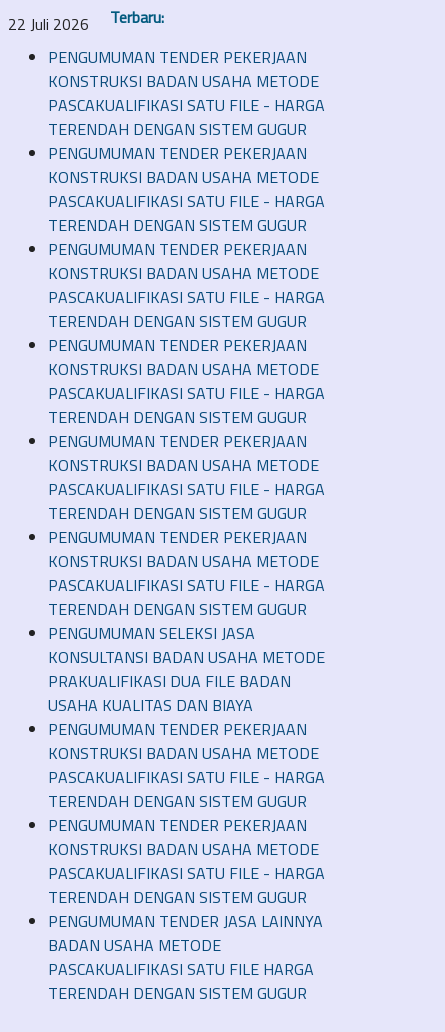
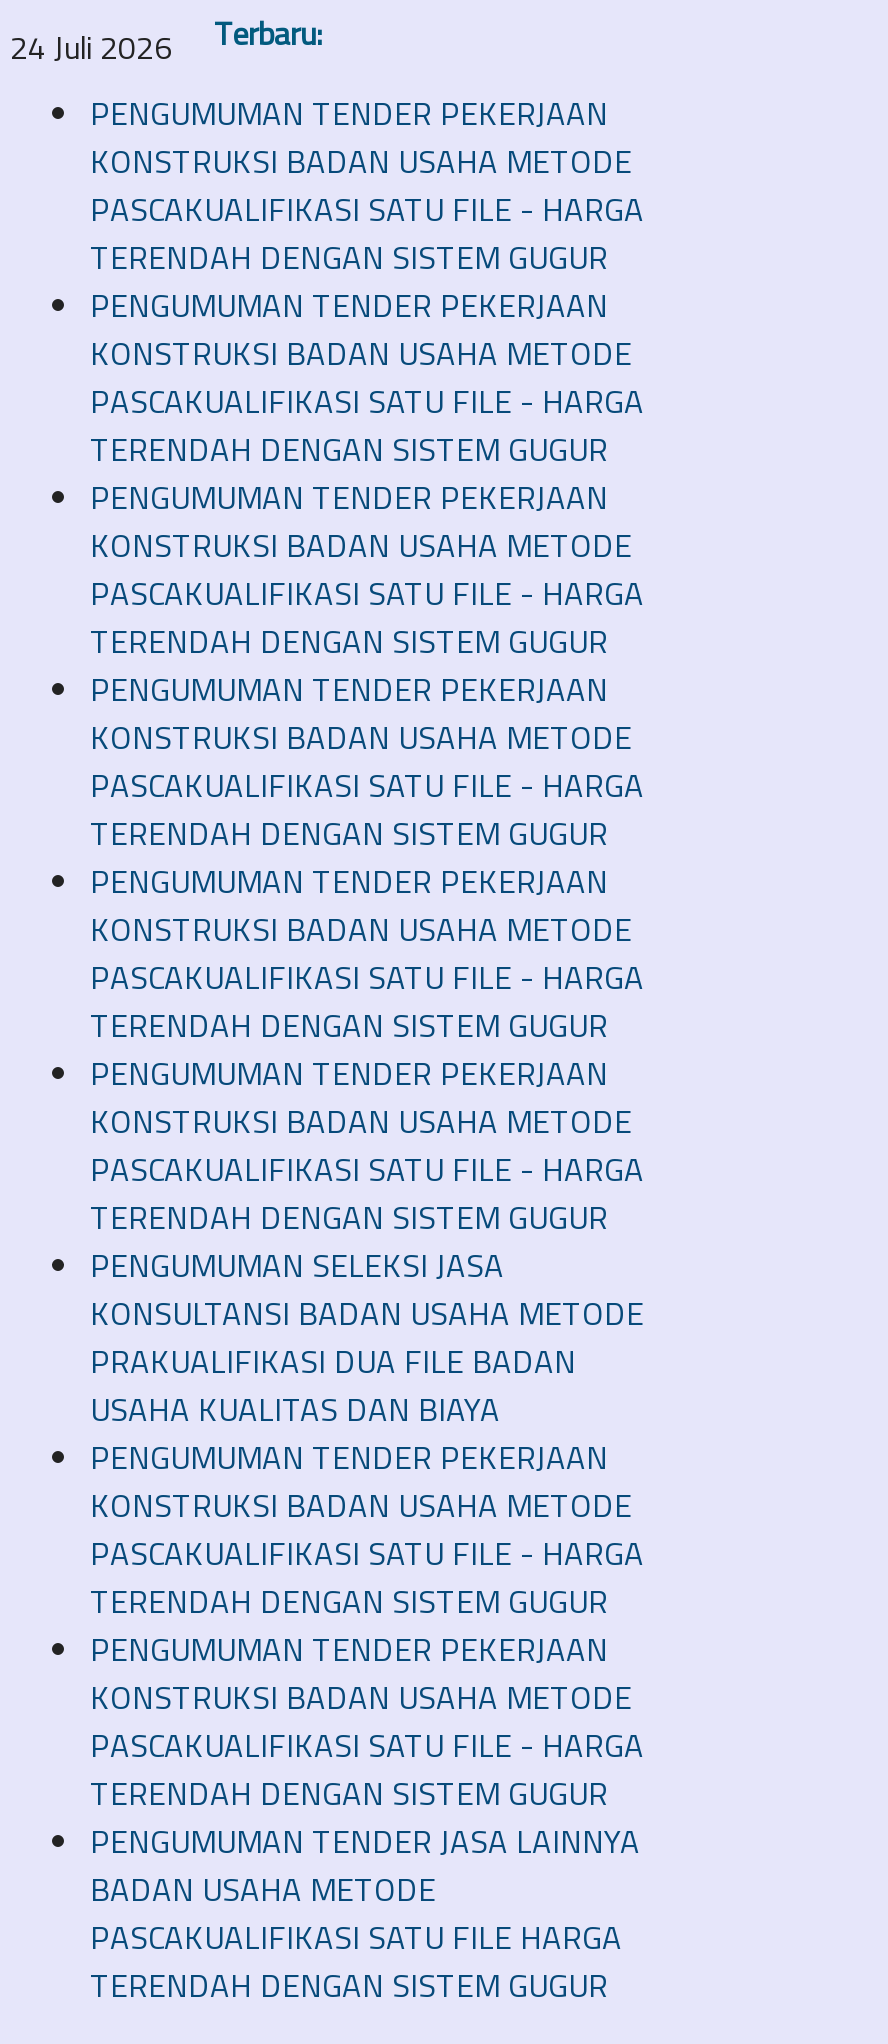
- 22 Juli 2026 Terbaru:
+ 24 Juli 2026 Terbaru:
